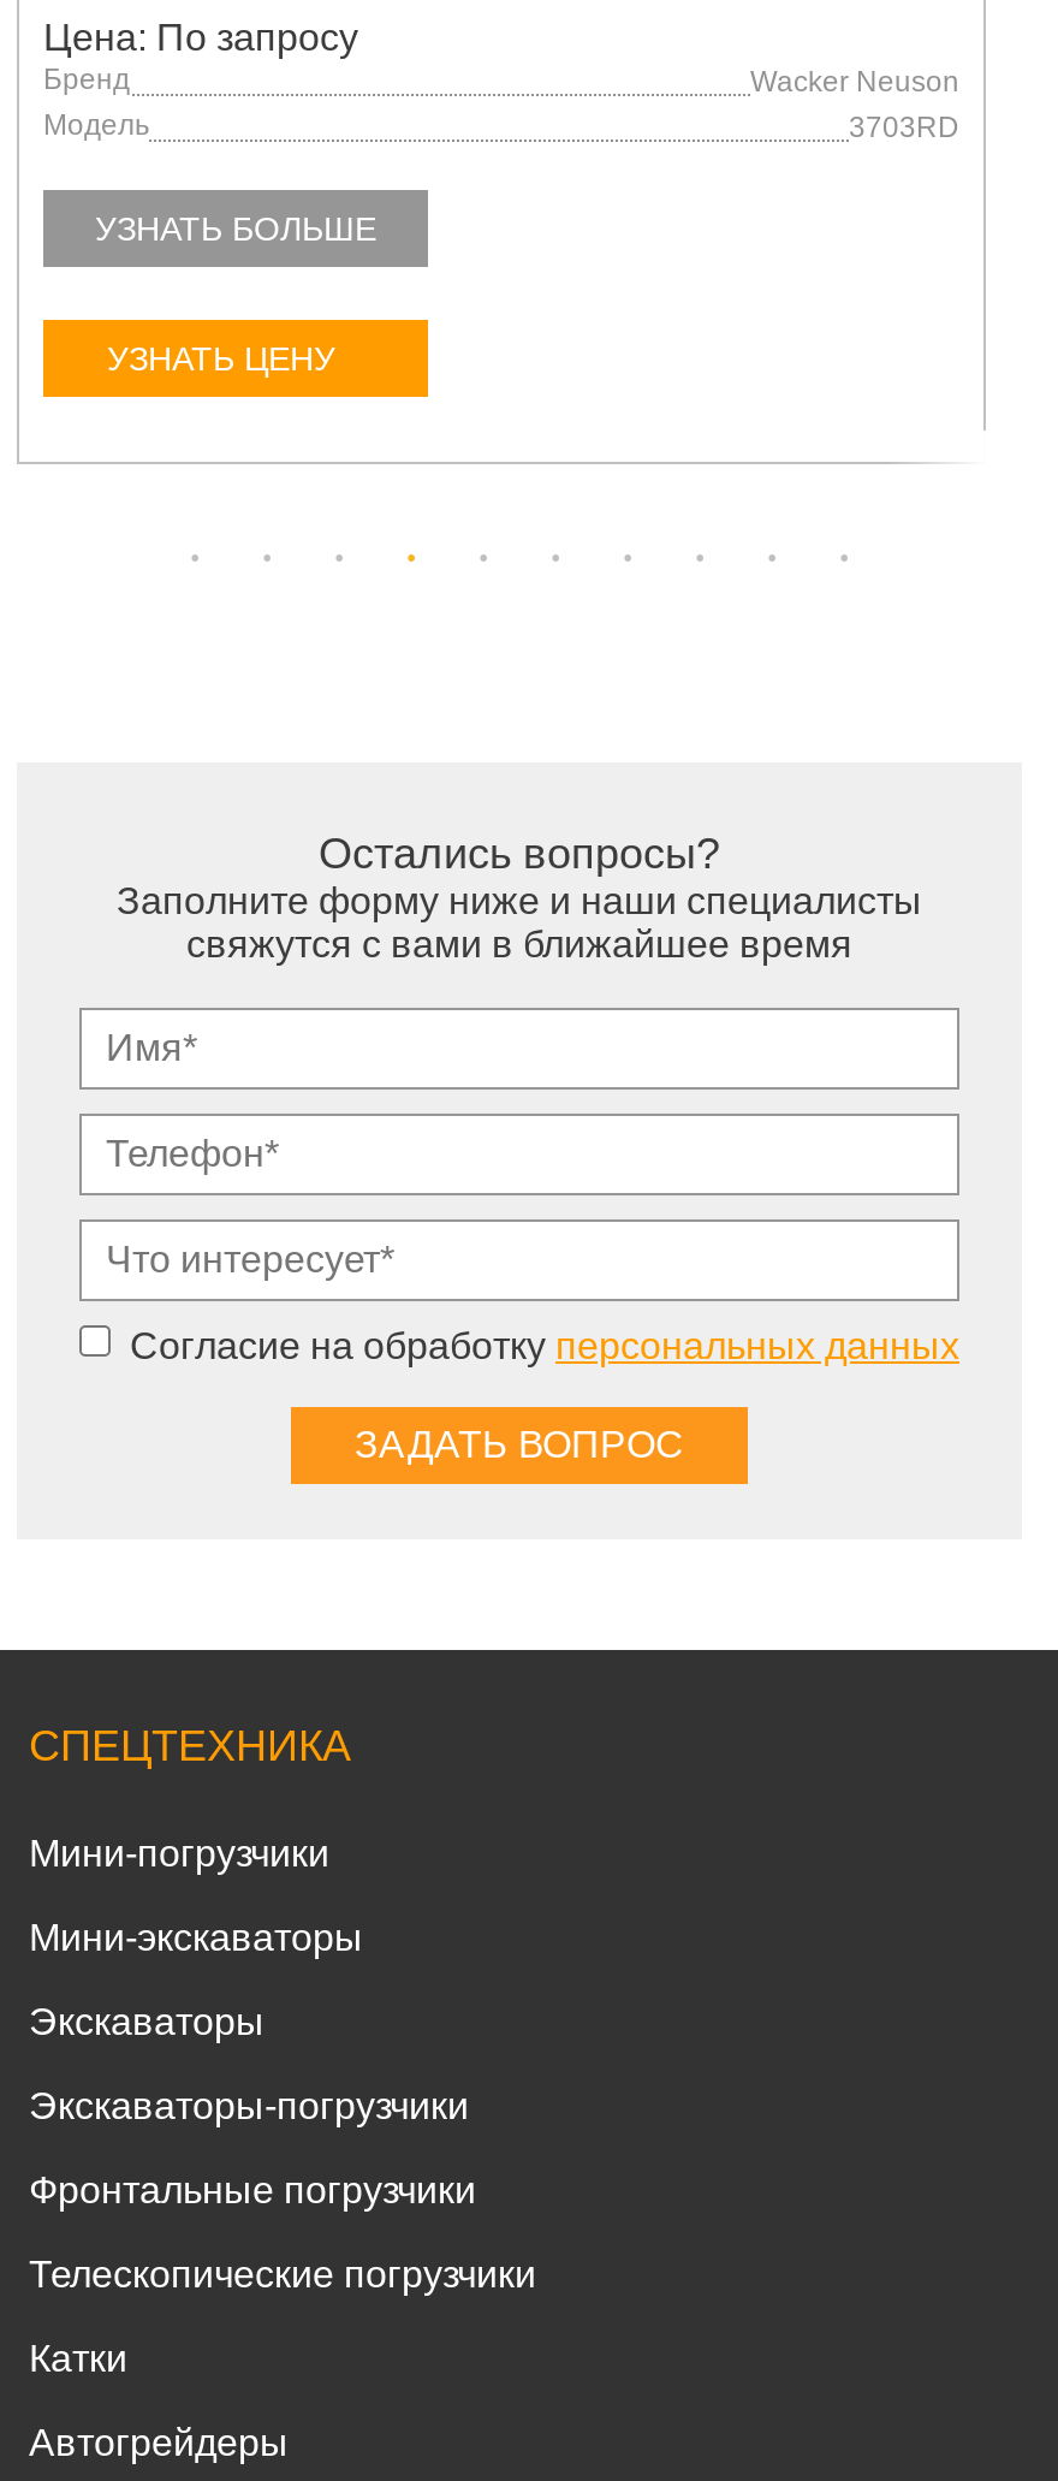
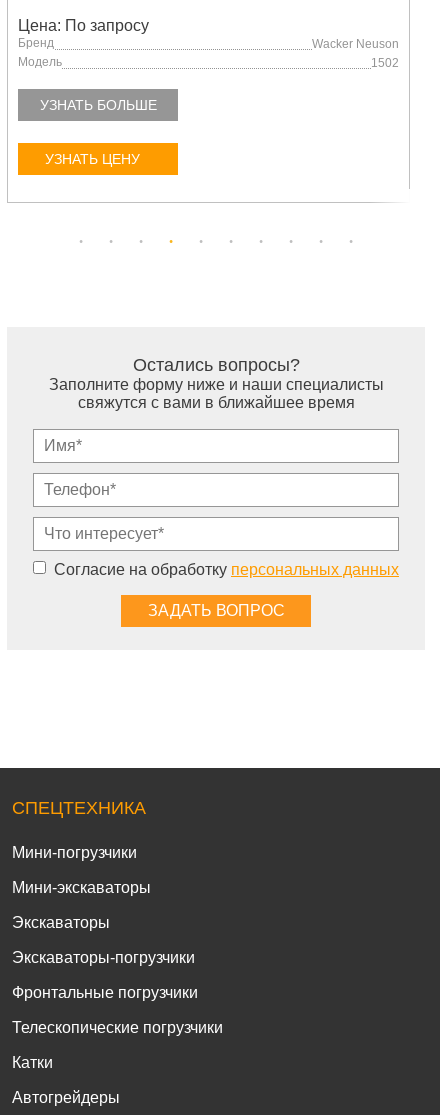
- 3703RD
+ 1502
